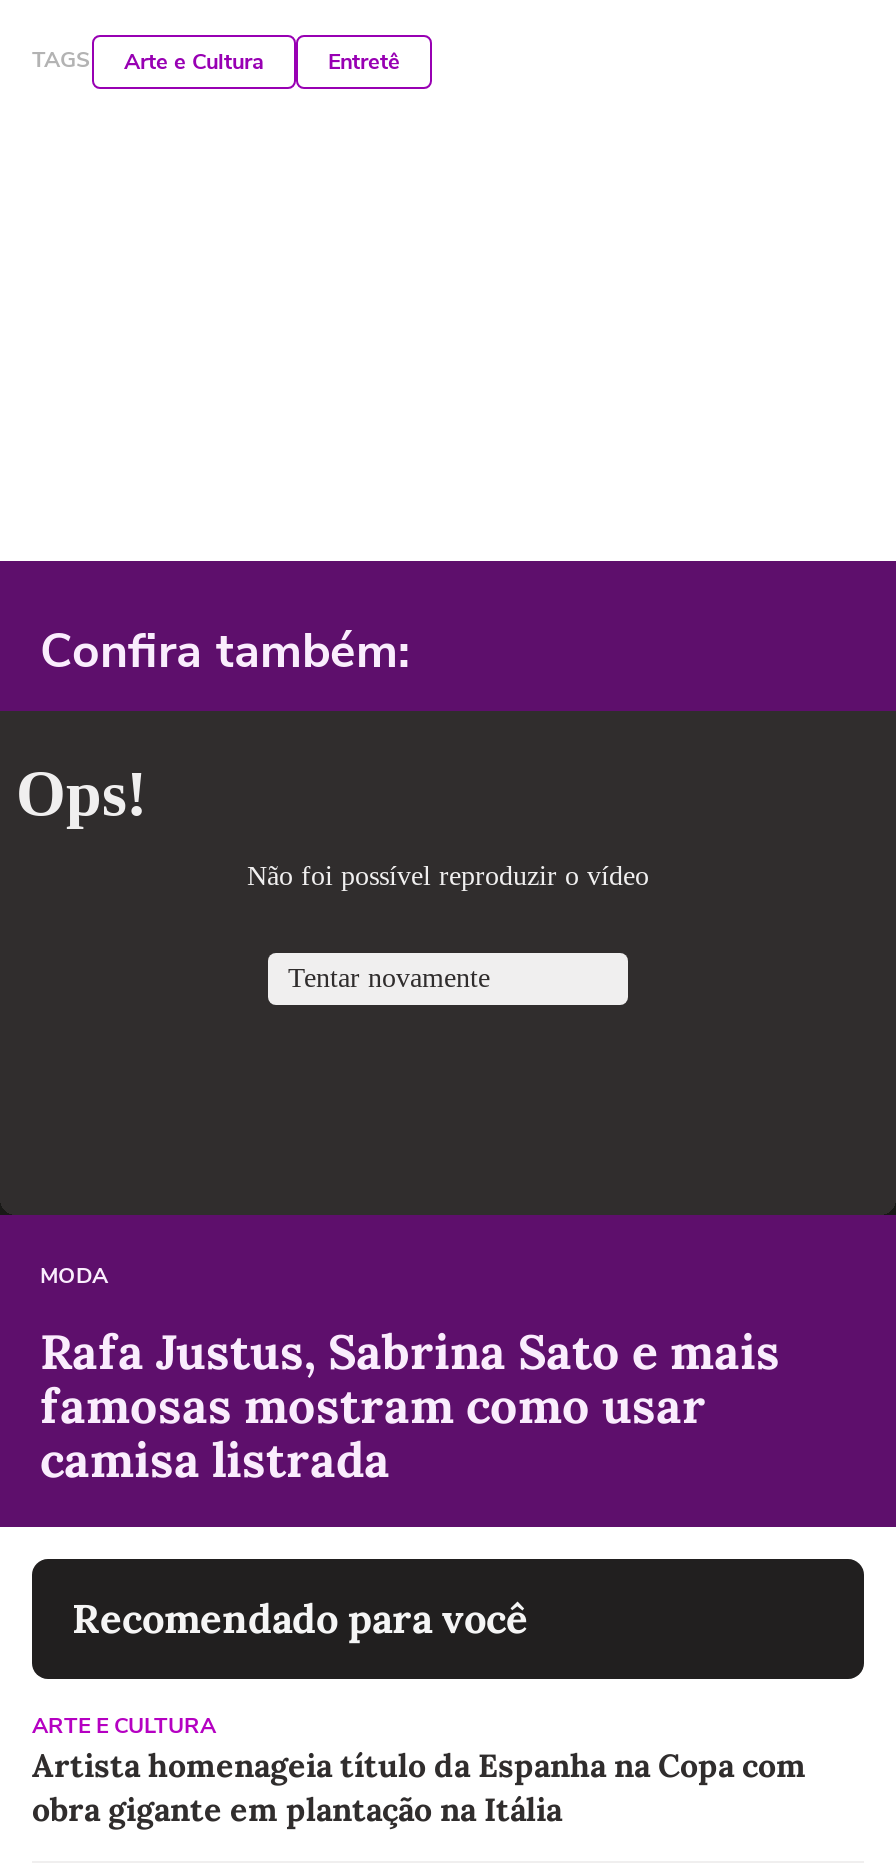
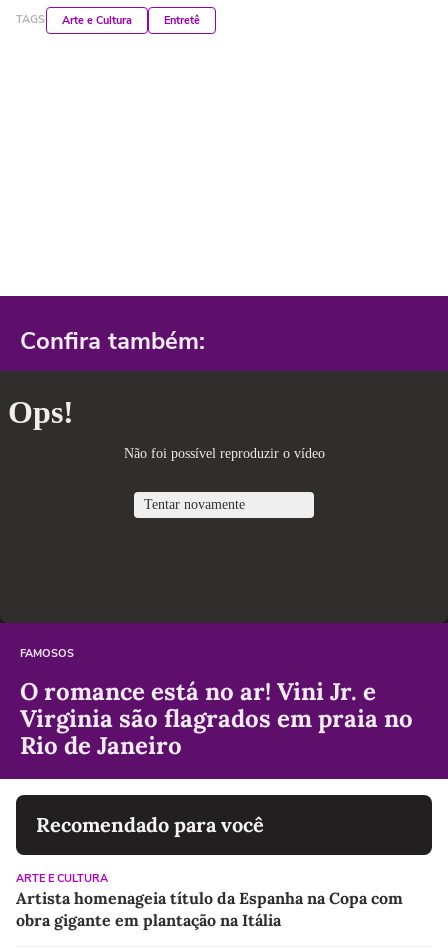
- MODA
+ FAMOSOS

- Rafa Justus, Sabrina Sato e mais
- famosas mostram como usar
- camisa listrada
+ O romance está no ar! Vini Jr. e
+ Virginia são flagrados em praia no
+ Rio de Janeiro
